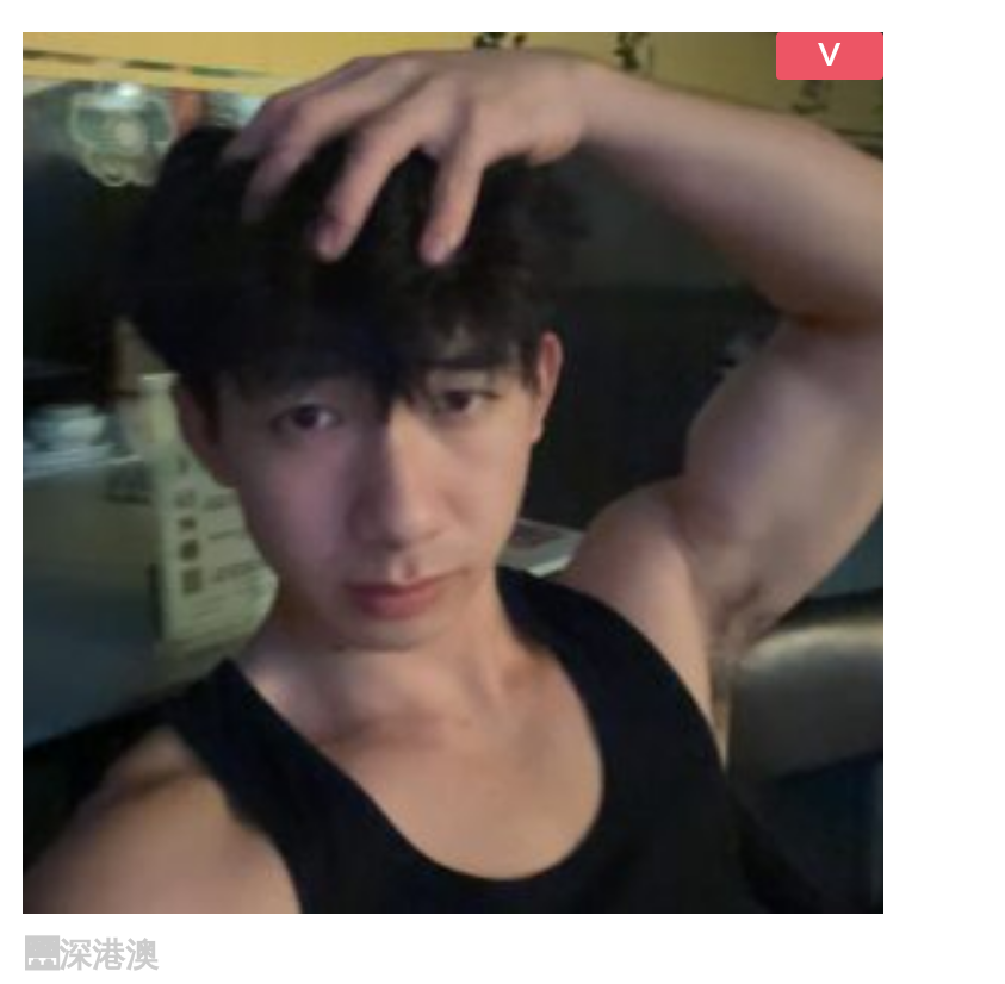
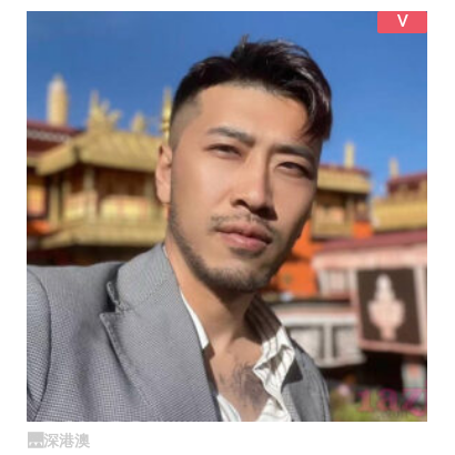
- [image]
+ [image]
